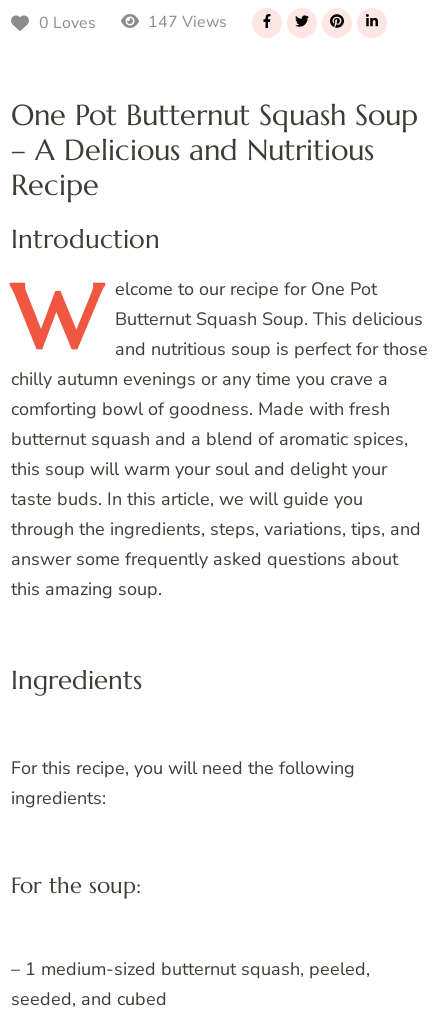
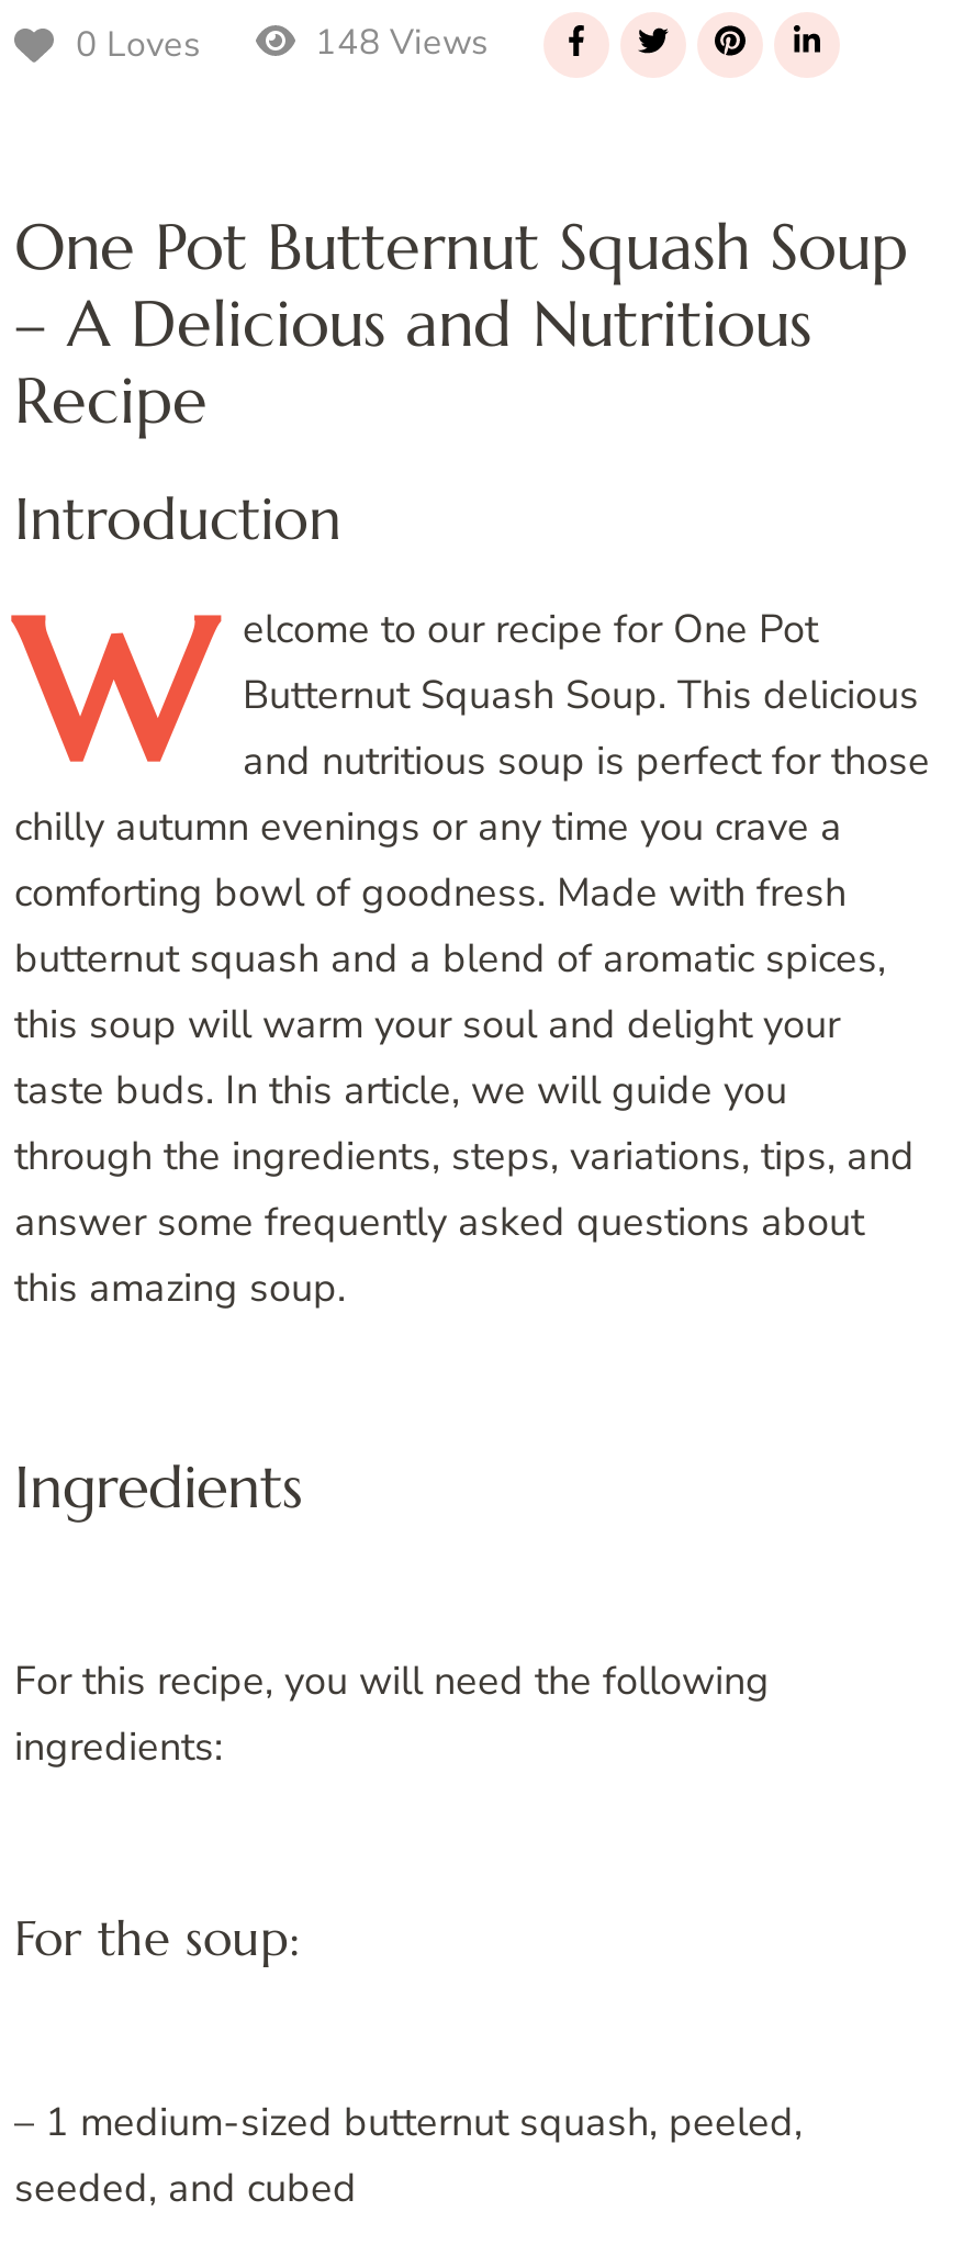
- 147 Views
+ 148 Views
